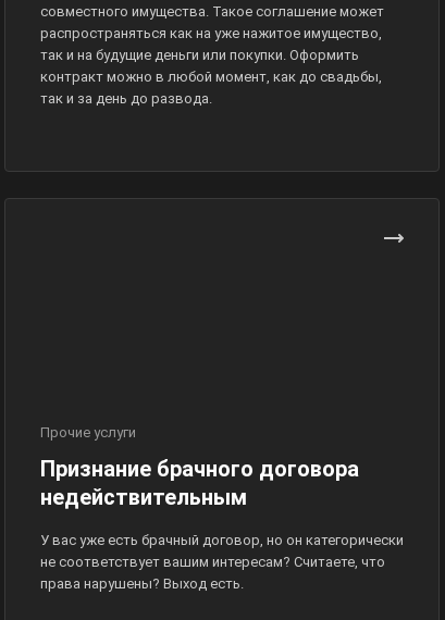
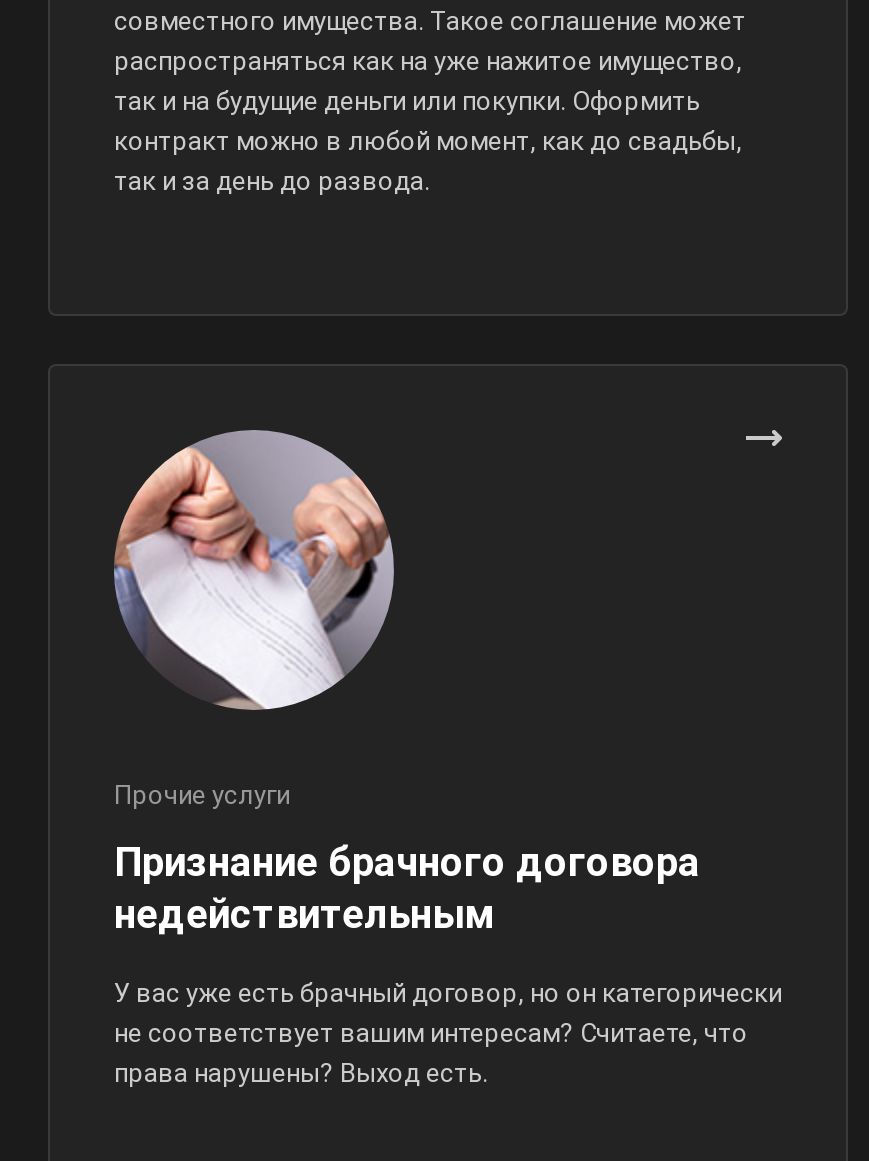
+ [image]
